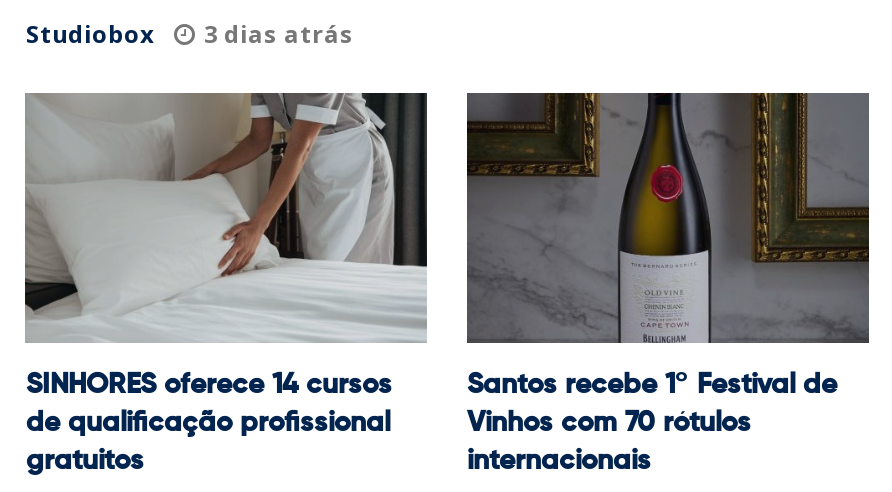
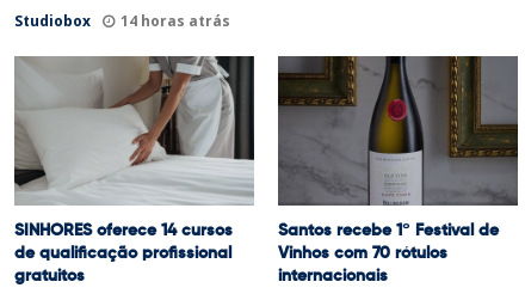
- Studiobox 3 dias atrás
+ Studiobox 14 horas atrás
